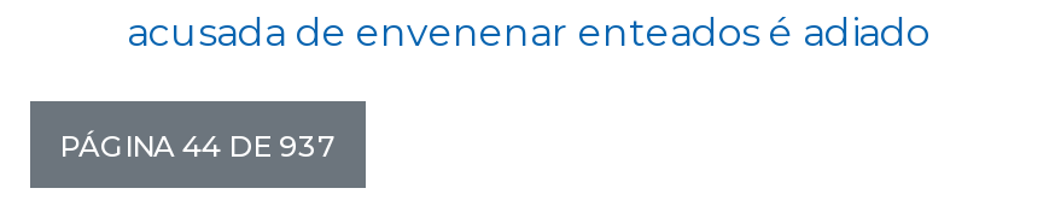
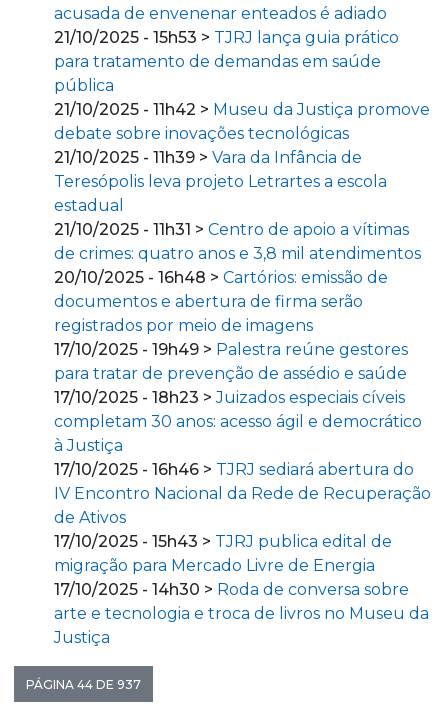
+ 21/10/2025 - 15h53 > TJRJ lança guia prático
+ para tratamento de demandas em saúde
+ pública
+ 21/10/2025 - 11h42 > Museu da Justiça promove
+ debate sobre inovações tecnológicas
+ 21/10/2025 - 11h39 > Vara da Infância de
+ Teresópolis leva projeto Letrartes a escola
+ estadual
+ 21/10/2025 - 11h31 > Centro de apoio a vítimas
+ de crimes: quatro anos e 3,8 mil atendimentos
+ 20/10/2025 - 16h48 > Cartórios: emissão de
+ documentos e abertura de firma serão
+ registrados por meio de imagens
+ 17/10/2025 - 19h49 > Palestra reúne gestores
+ para tratar de prevenção de assédio e saúde
+ 17/10/2025 - 18h23 > Juizados especiais cíveis
+ completam 30 anos: acesso ágil e democrático
+ à Justiça
+ 17/10/2025 - 16h46 > TJRJ sediará abertura do
+ IV Encontro Nacional da Rede de Recuperação
+ de Ativos
+ 17/10/2025 - 15h43 > TJRJ publica edital de
+ migração para Mercado Livre de Energia
+ 17/10/2025 - 14h30 > Roda de conversa sobre
+ arte e tecnologia e troca de livros no Museu da
+ Justiça
